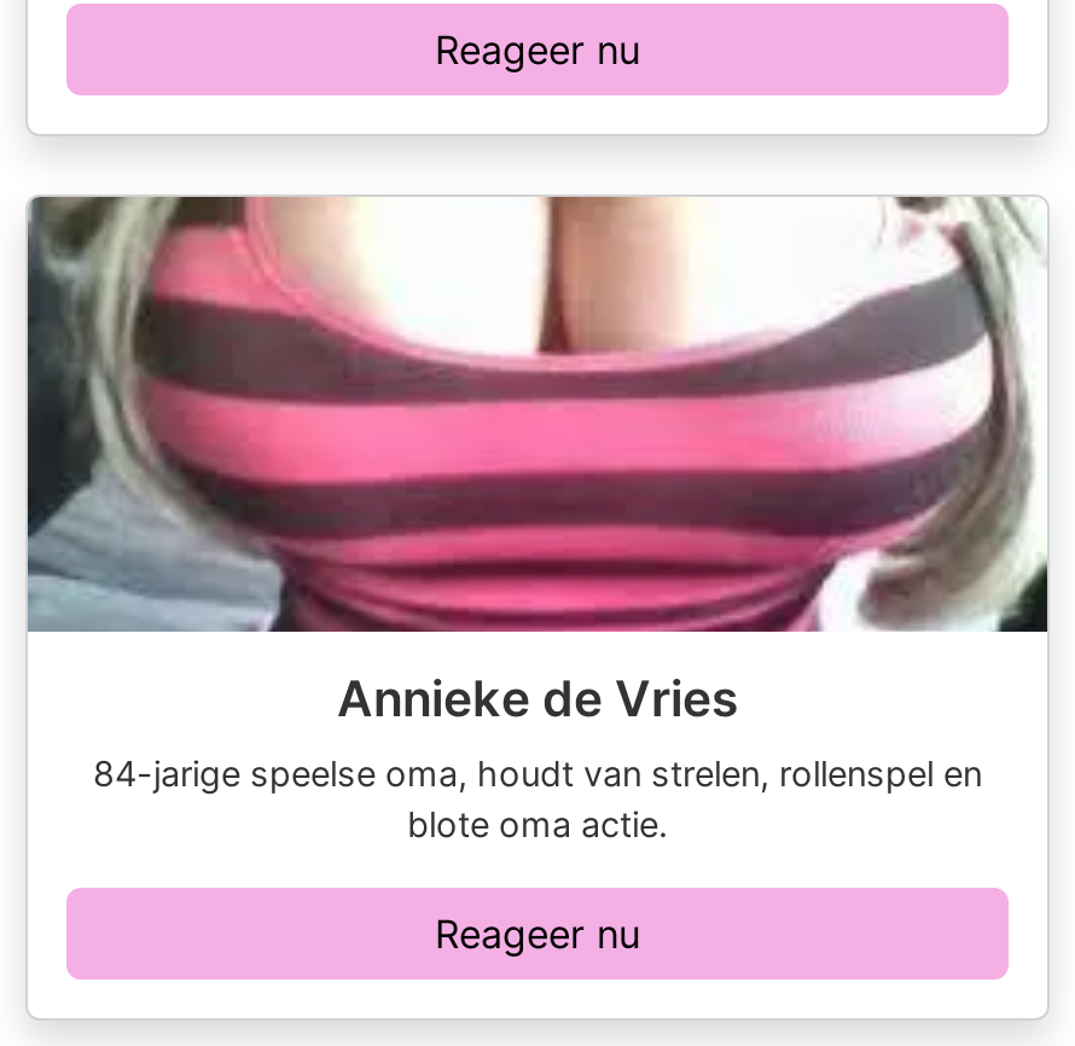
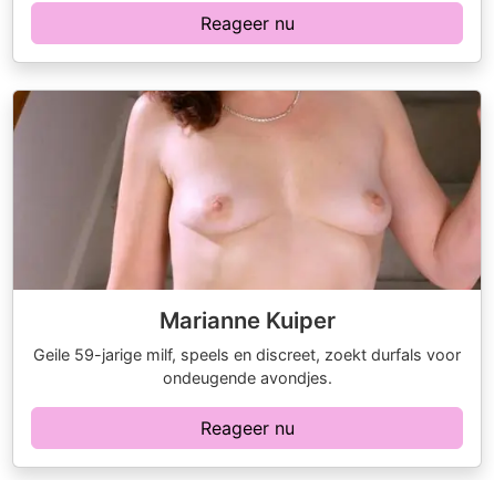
- [image]
- Annieke de Vries
- 84-jarige speelse oma, houdt van strelen, rollenspel en
- blote oma actie.
+ [image]
+ Marianne Kuiper
+ Geile 59-jarige milf, speels en discreet, zoekt durfals voor
+ ondeugende avondjes.
